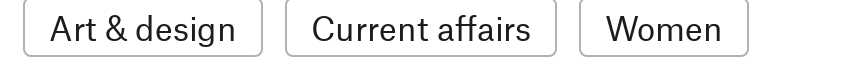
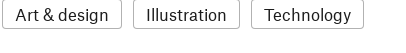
- Current affairs
- Women
+ Illustration
+ Technology
